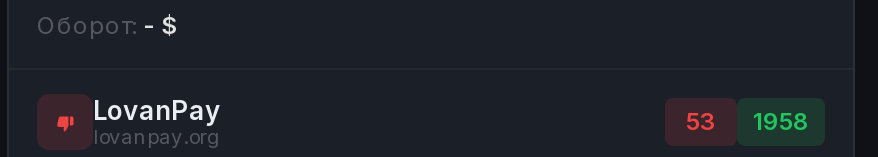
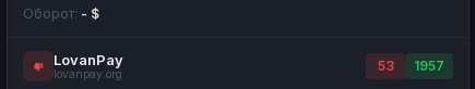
- 53 1958
+ 53 1957
